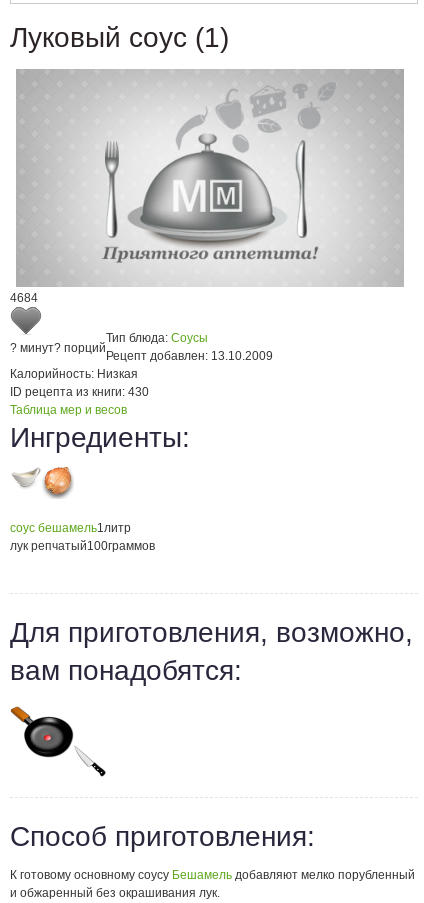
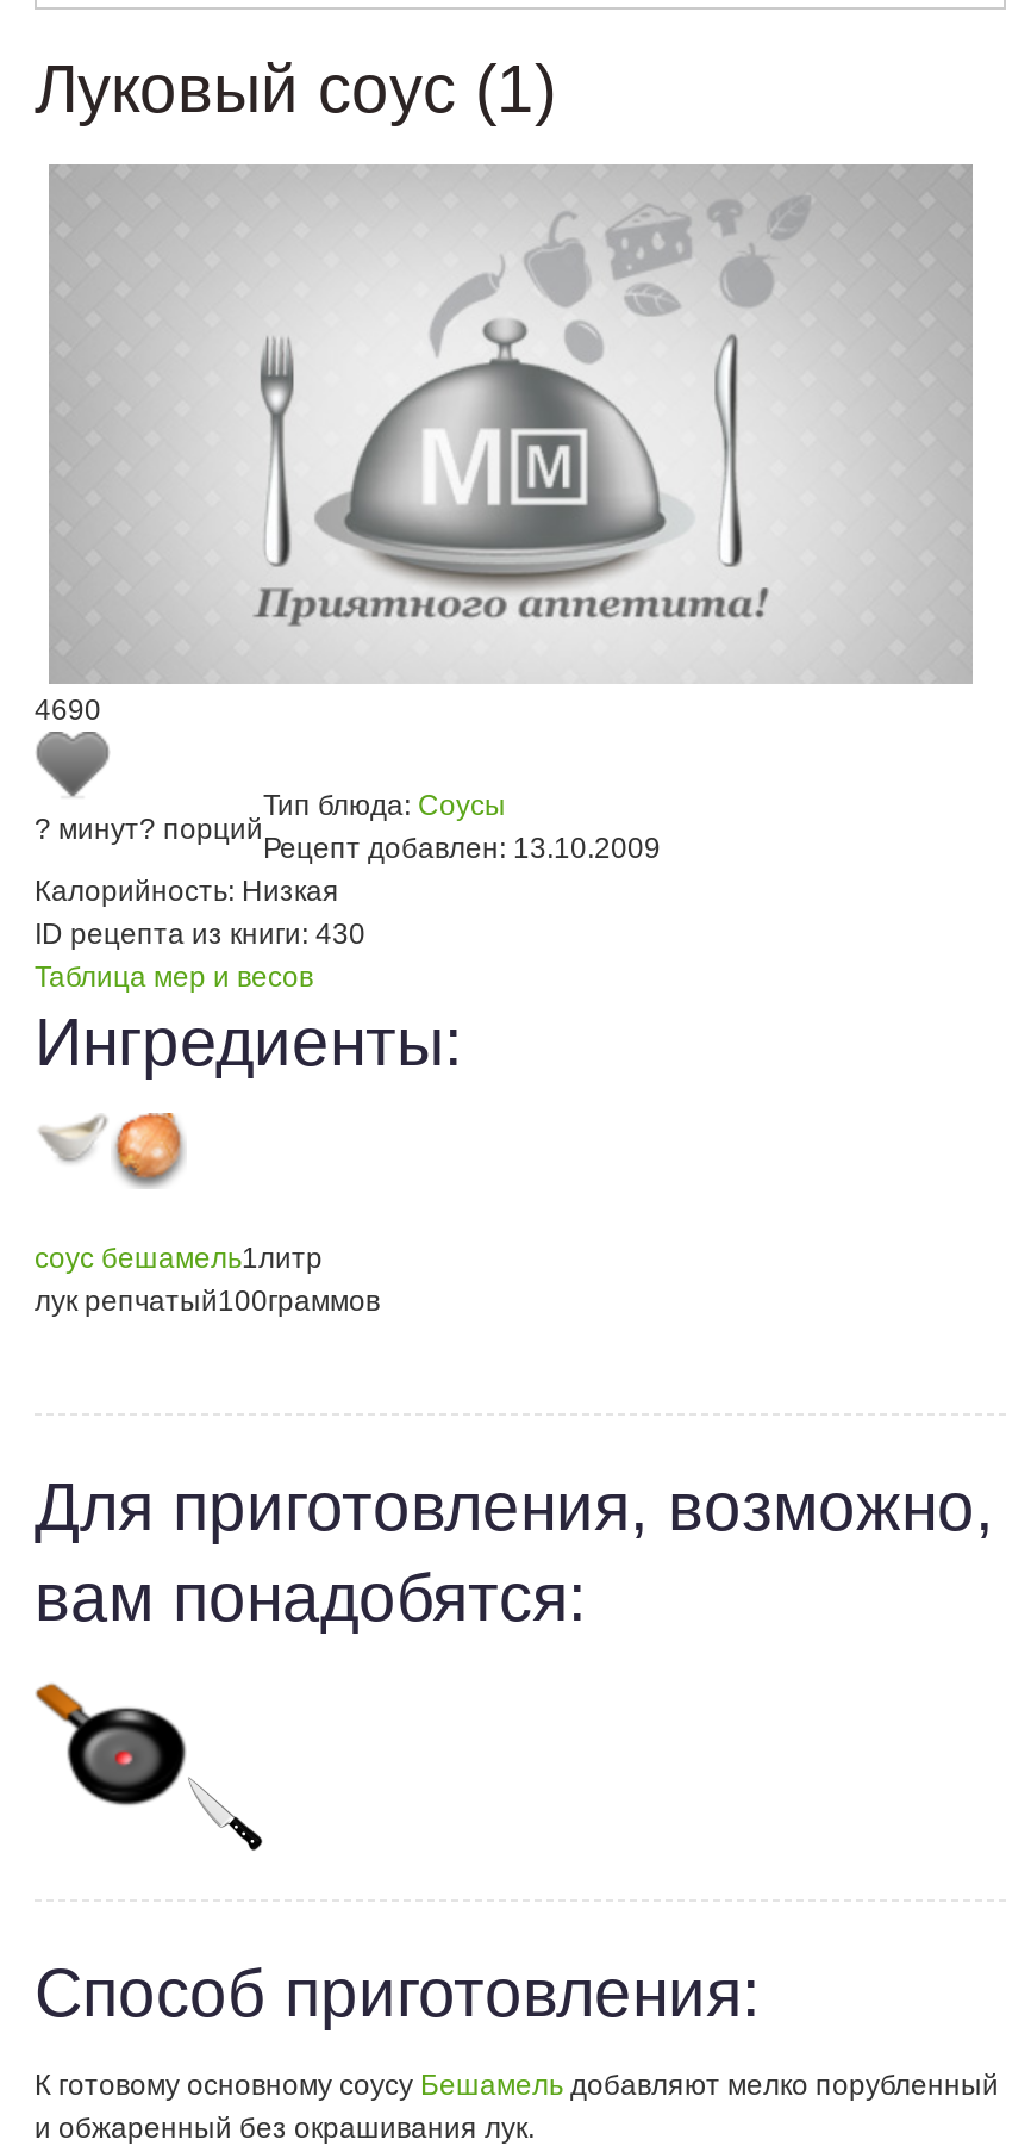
- 4684
+ 4690
